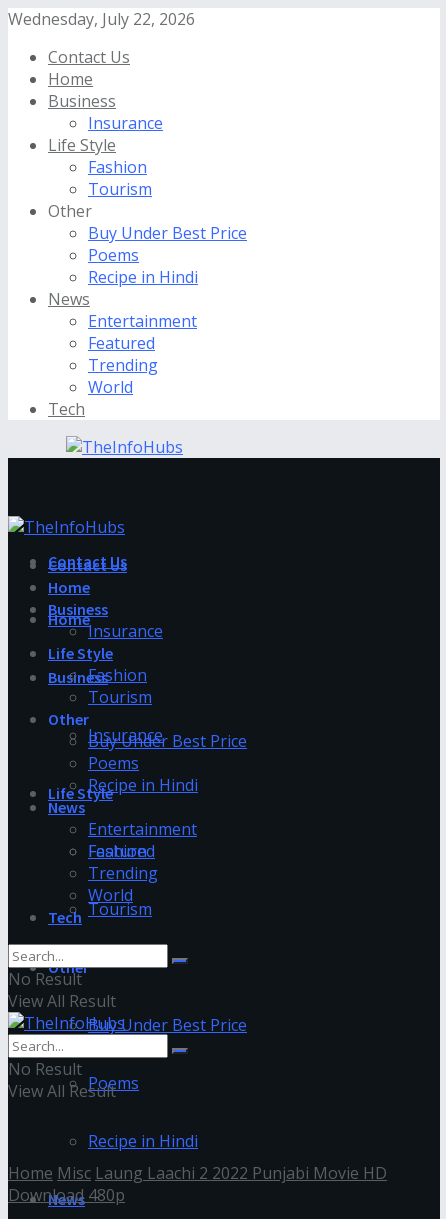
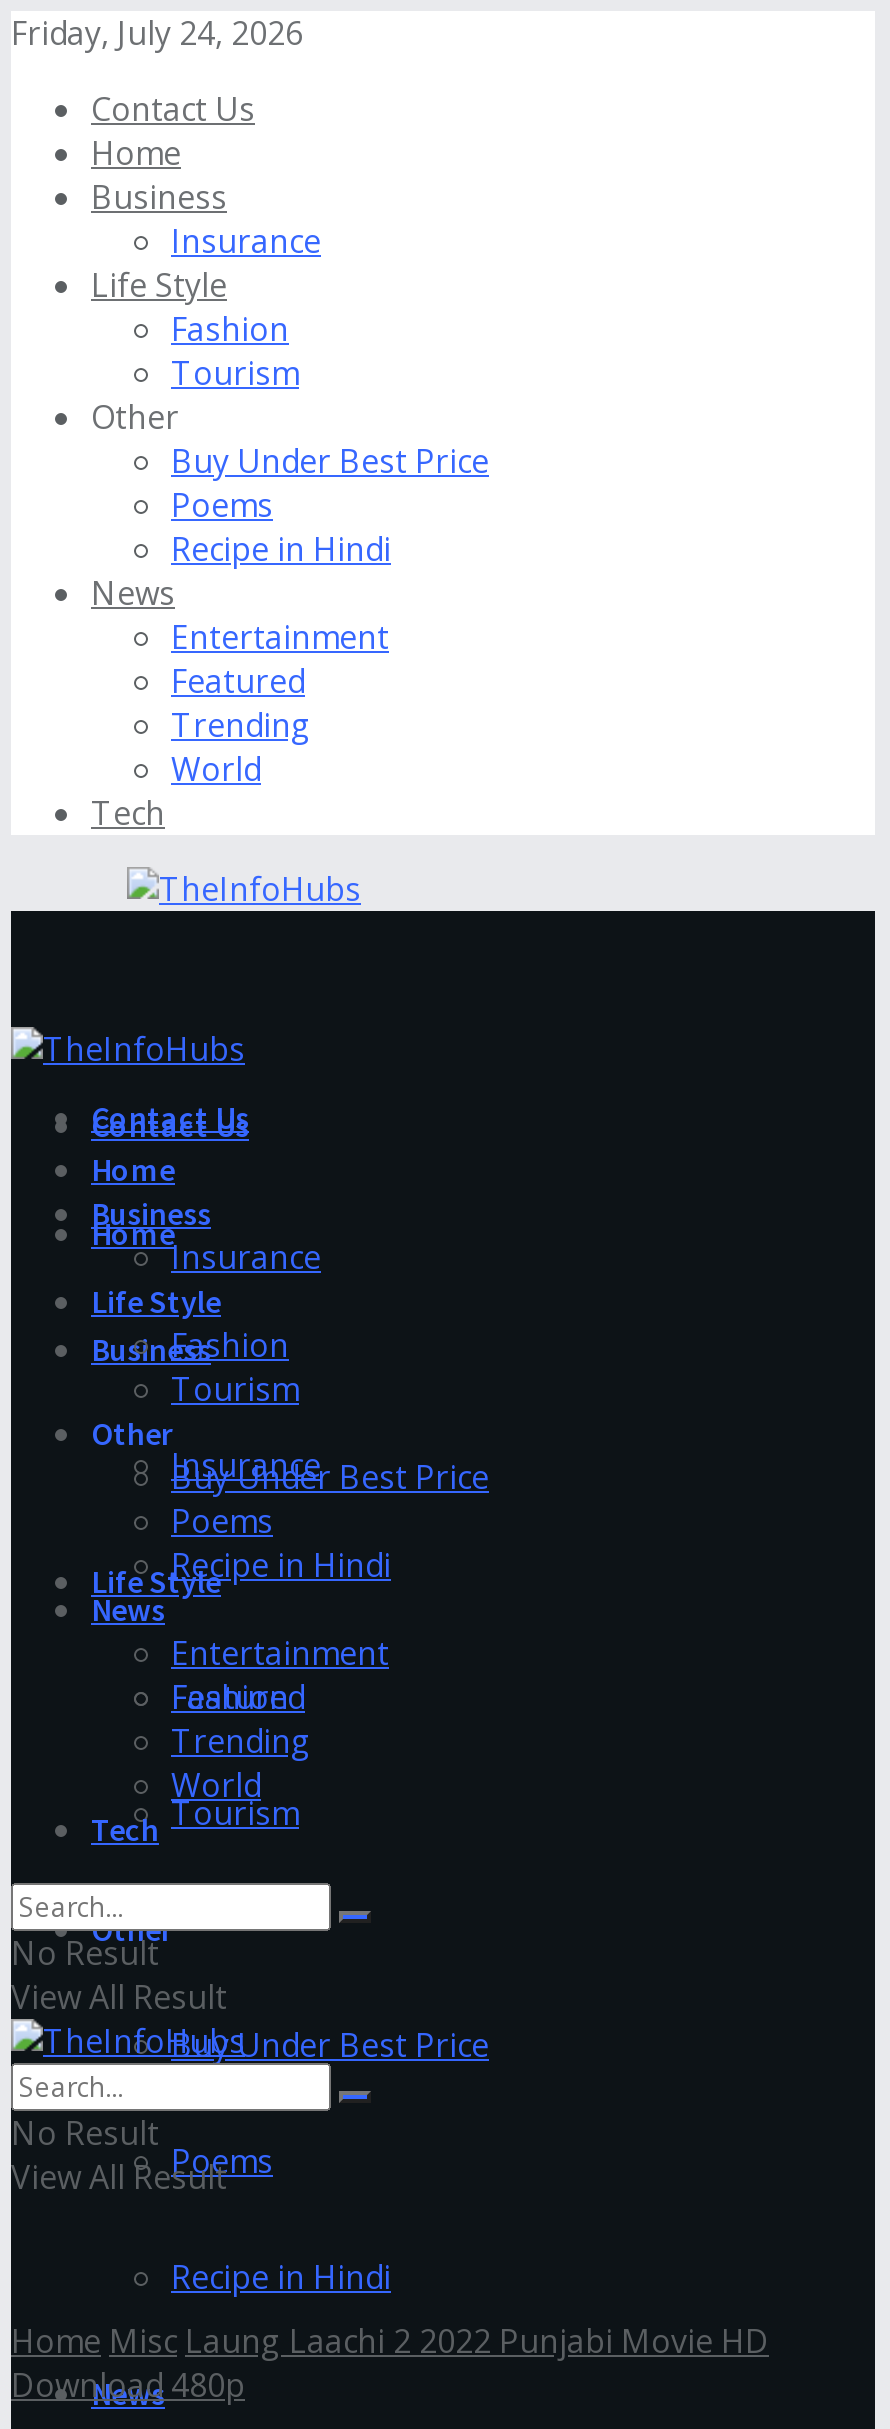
- Wednesday, July 22, 2026
+ Friday, July 24, 2026
